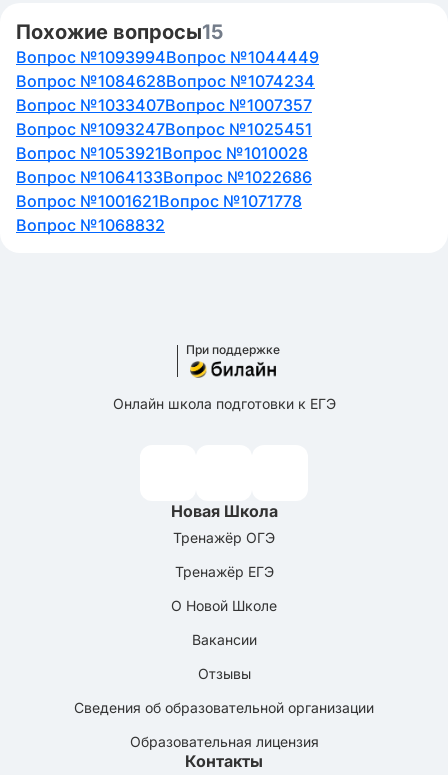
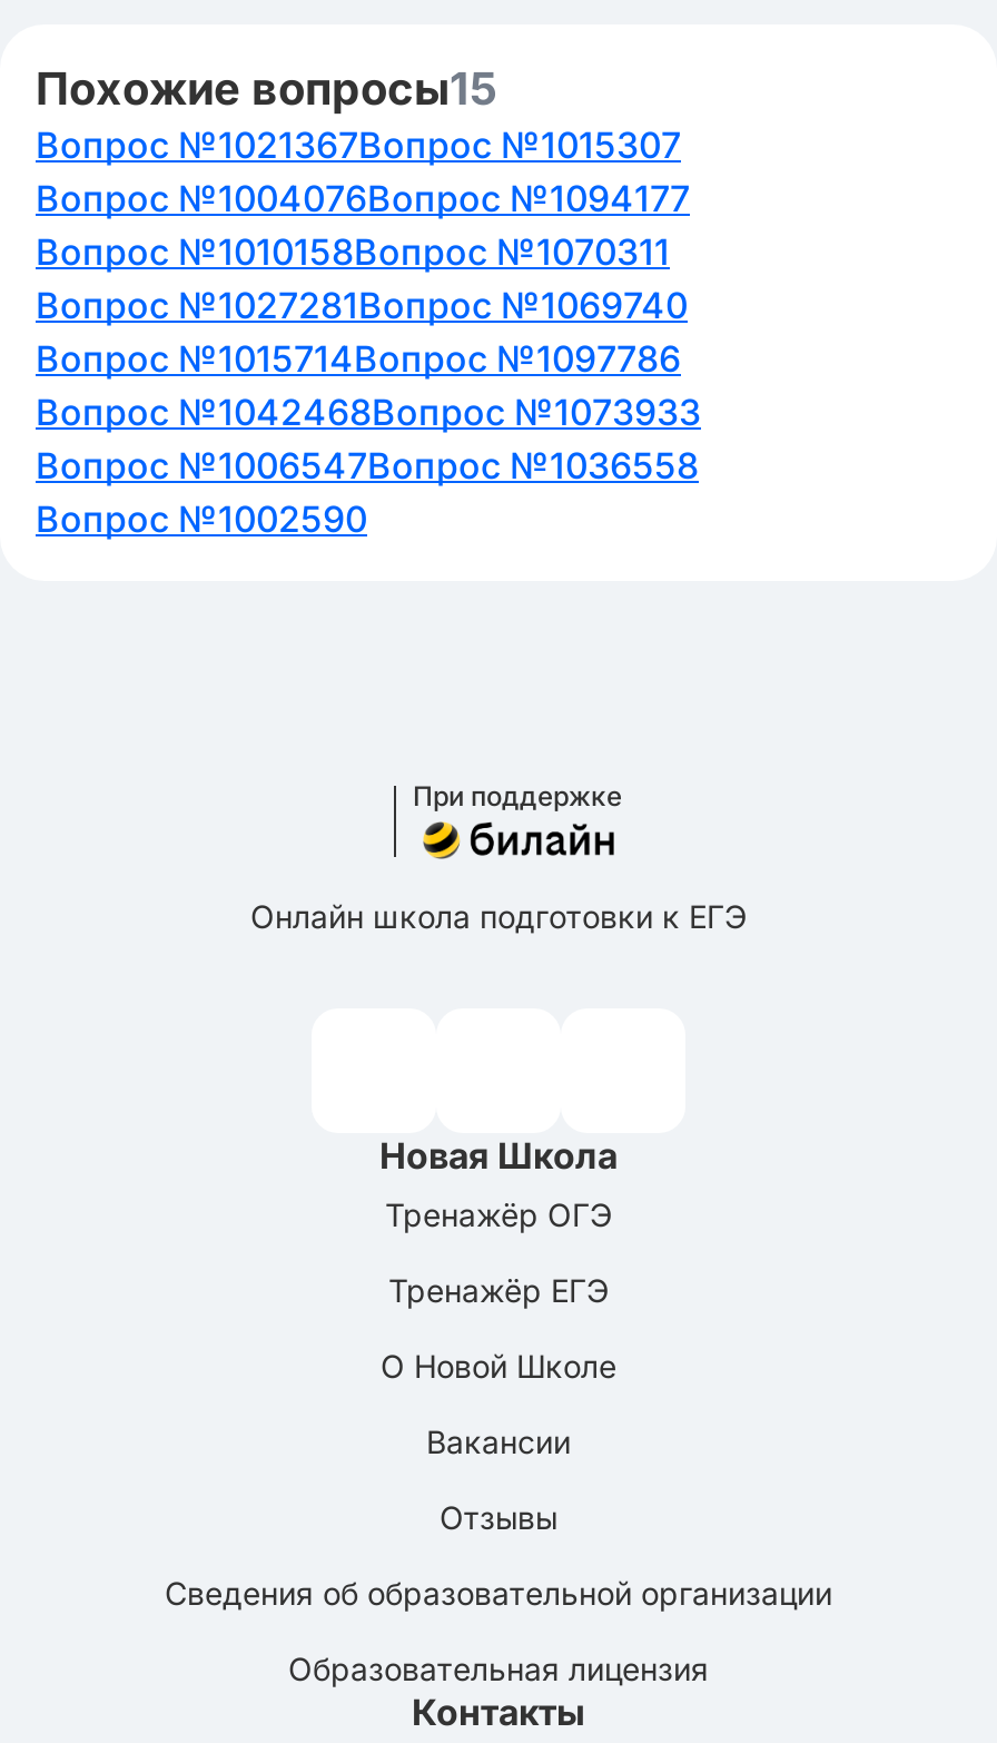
- Вопрос №1093994Вопрос №1044449
+ Вопрос №1021367Вопрос №1015307

- Вопрос №1084628Вопрос №1074234
+ Вопрос №1004076Вопрос №1094177

- Вопрос №1033407Вопрос №1007357
+ Вопрос №1010158Вопрос №1070311

- Вопрос №1093247Вопрос №1025451
+ Вопрос №1027281Вопрос №1069740

- Вопрос №1053921Вопрос №1010028
+ Вопрос №1015714Вопрос №1097786

- Вопрос №1064133Вопрос №1022686
+ Вопрос №1042468Вопрос №1073933

- Вопрос №1001621Вопрос №1071778
+ Вопрос №1006547Вопрос №1036558

- Вопрос №1068832
+ Вопрос №1002590
